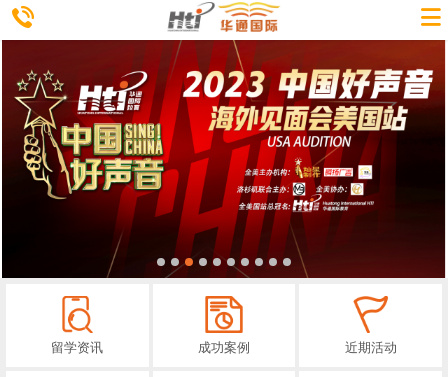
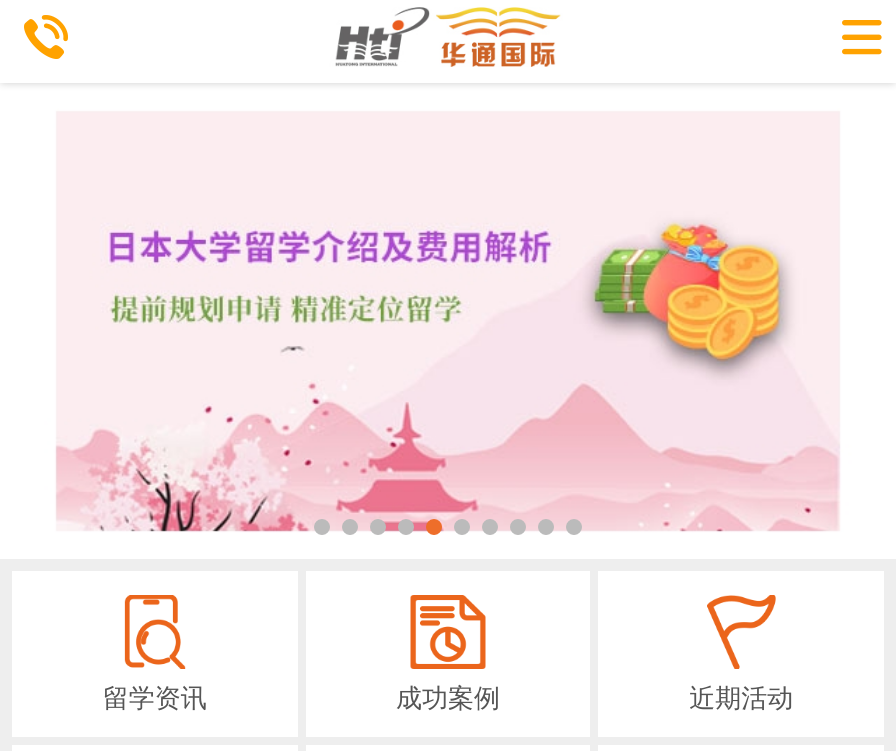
- [image]
+ [image]
